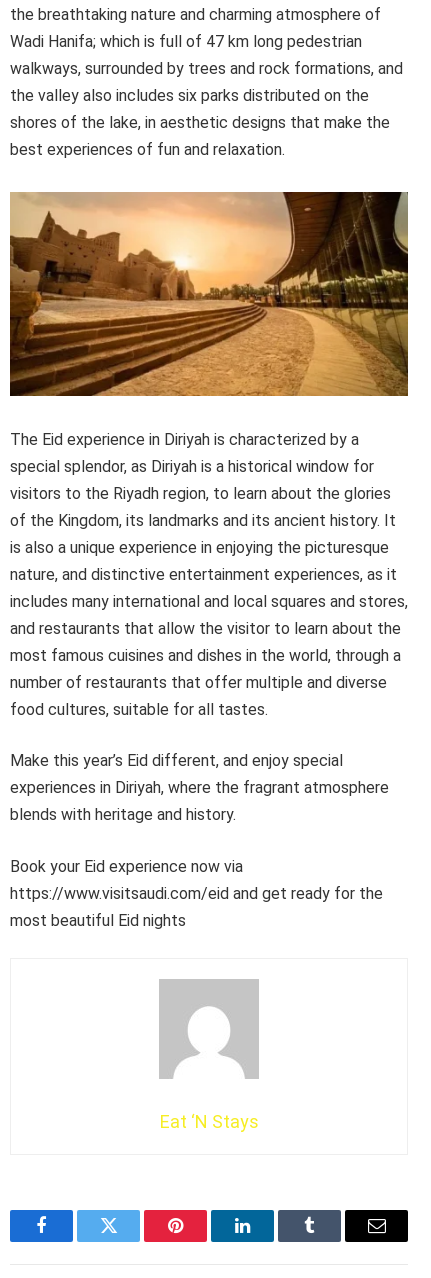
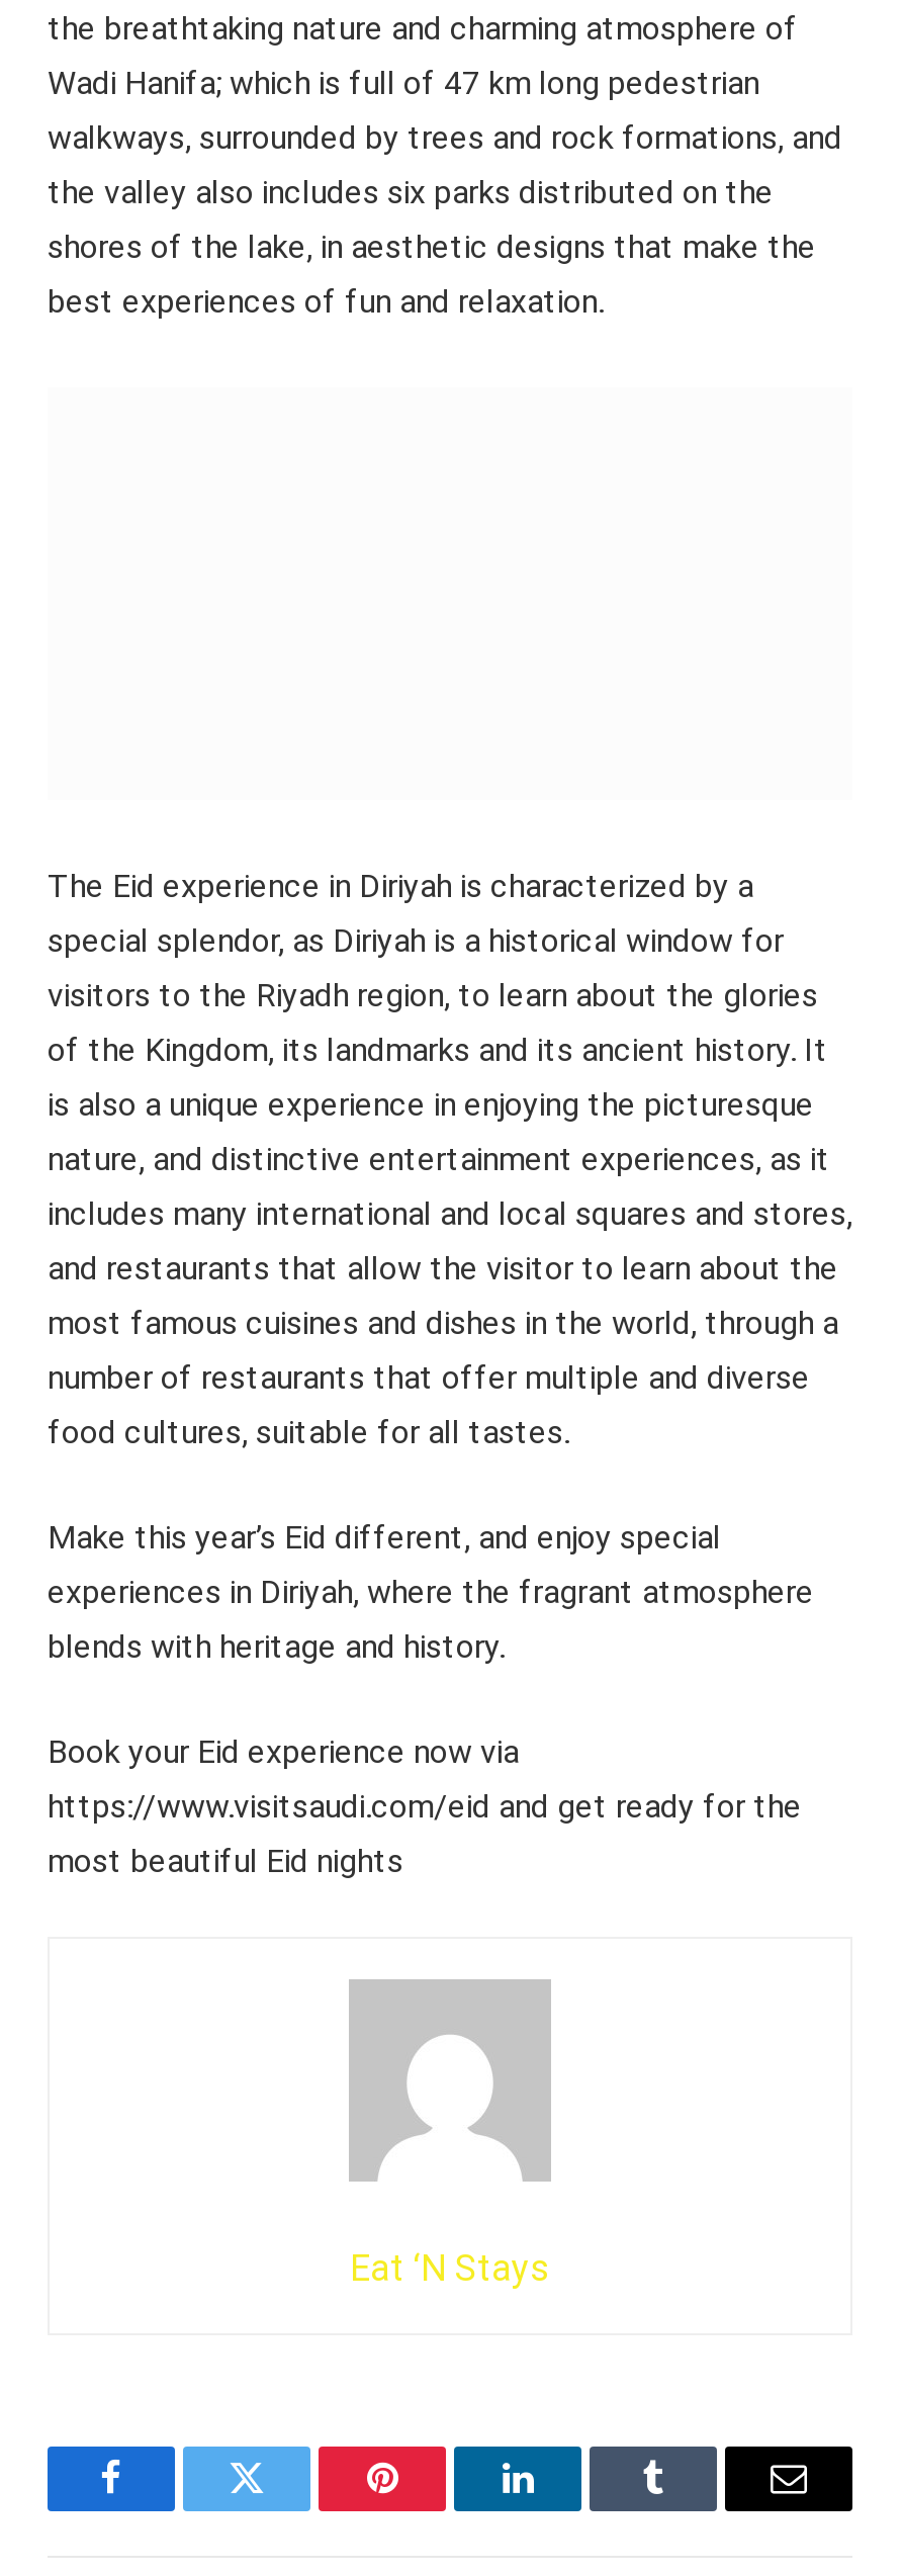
- [image]
